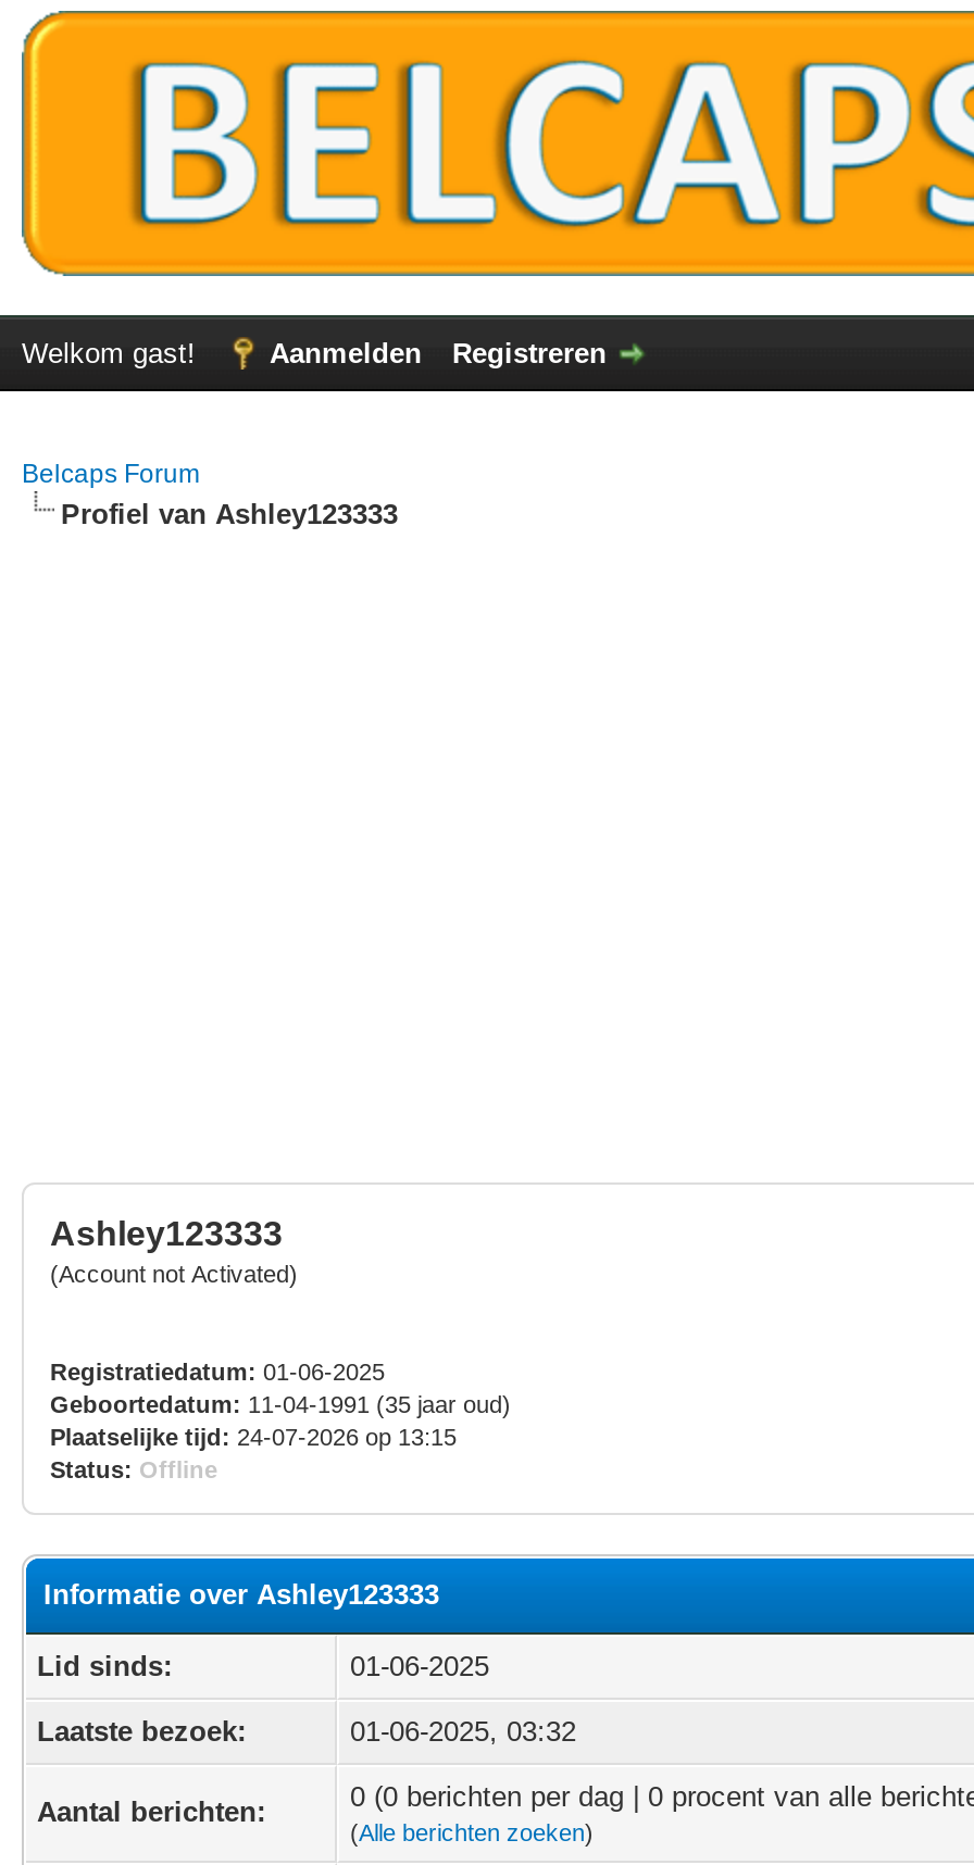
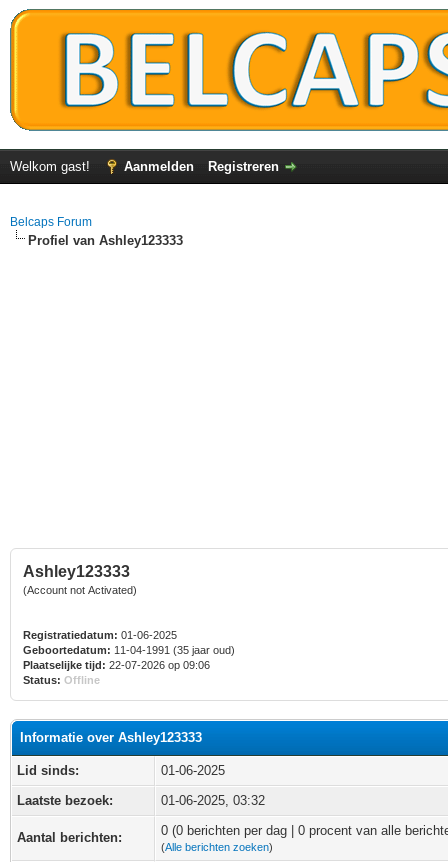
- Plaatselijke tijd: 24-07-2026 op 13:15
+ Plaatselijke tijd: 22-07-2026 op 09:06
